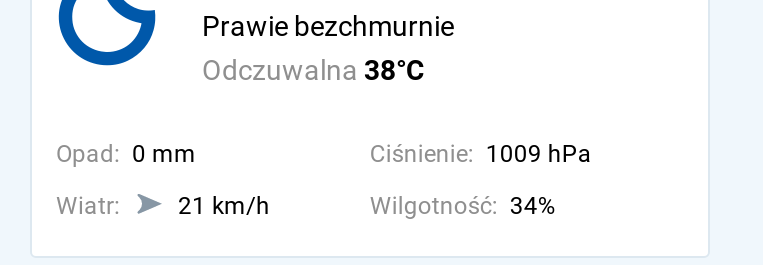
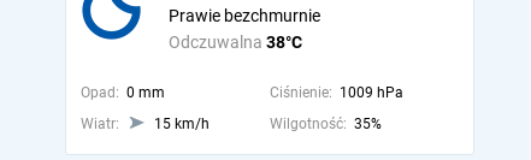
- 21 km/h
+ 15 km/h

- Wilgotność: 34%
+ Wilgotność: 35%
